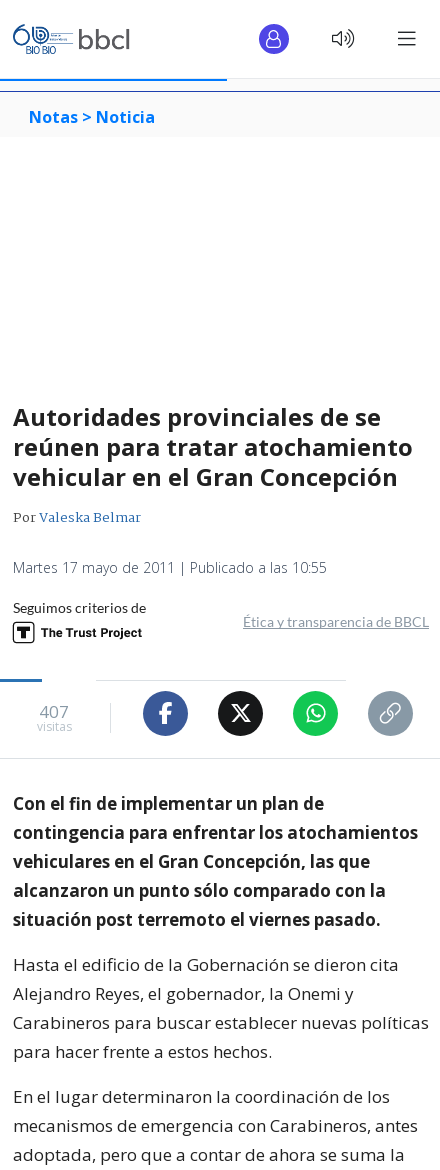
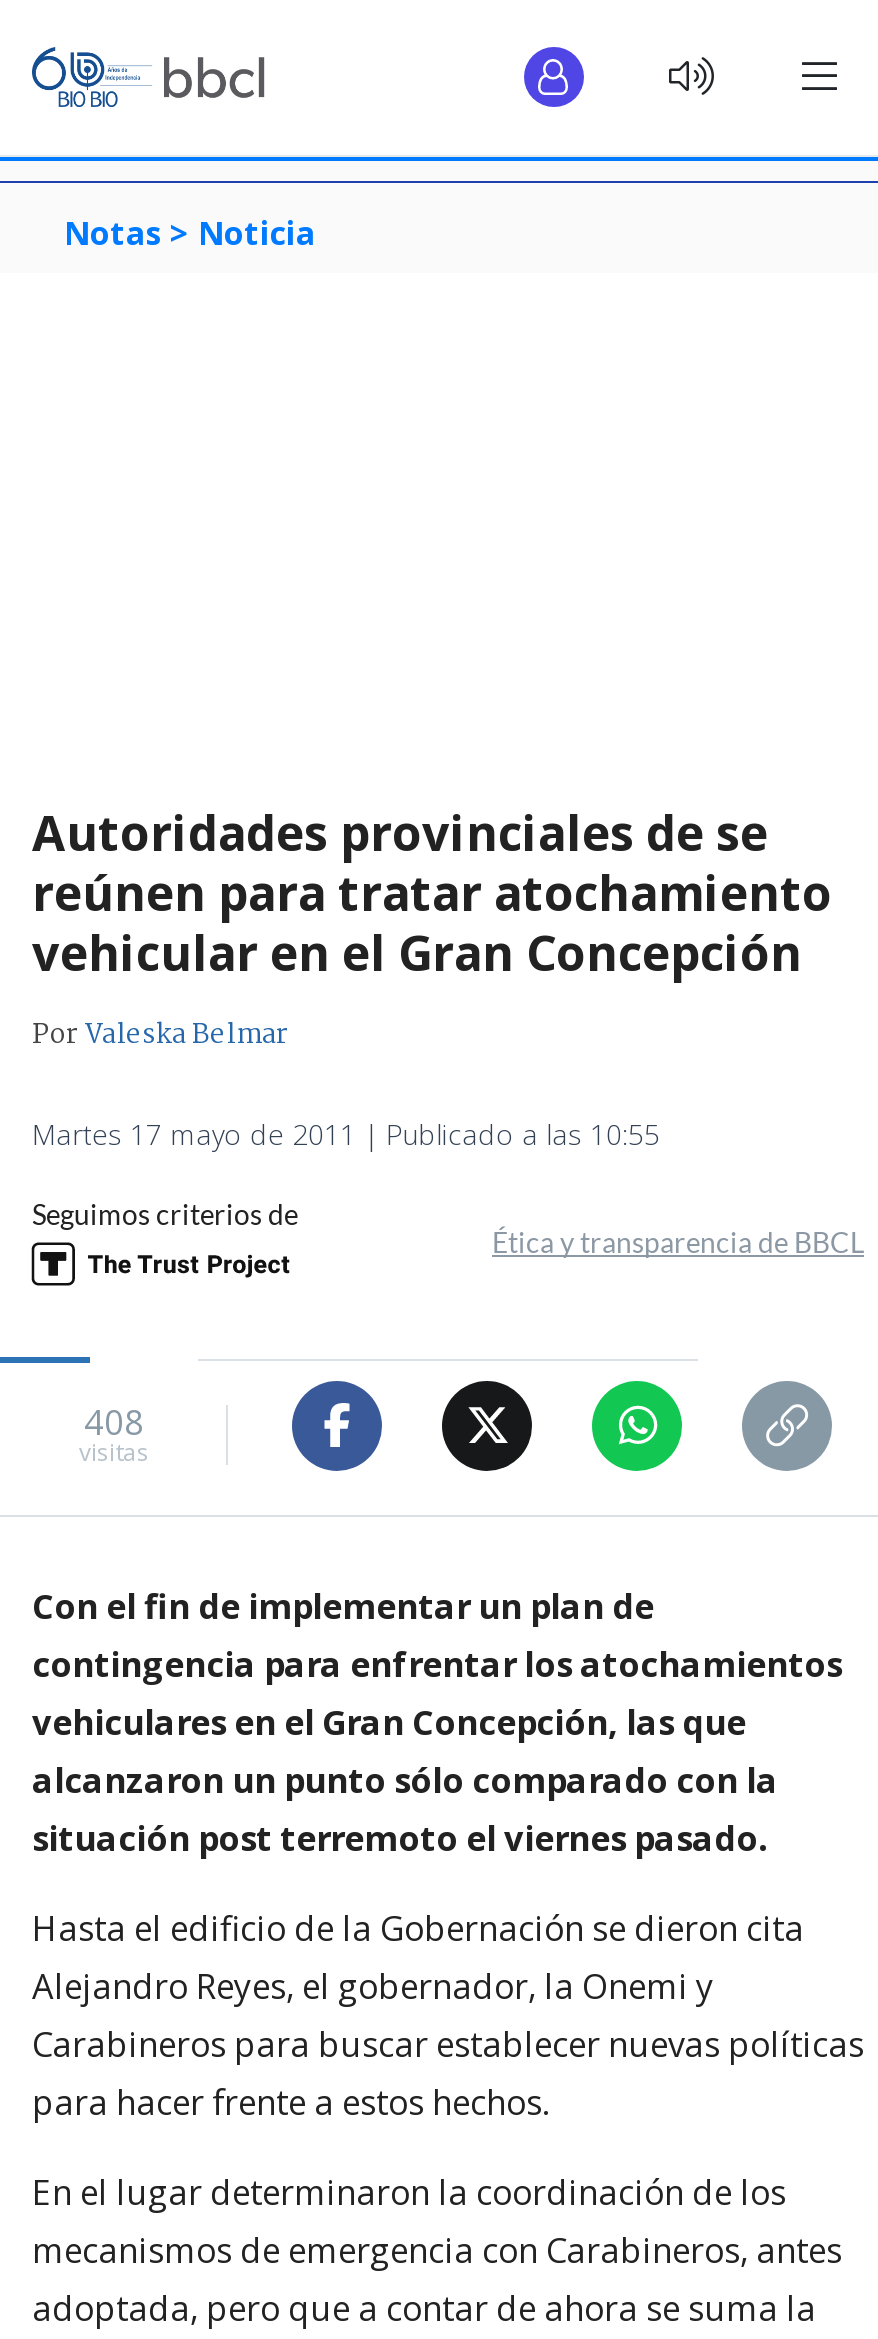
- 407
+ 408
